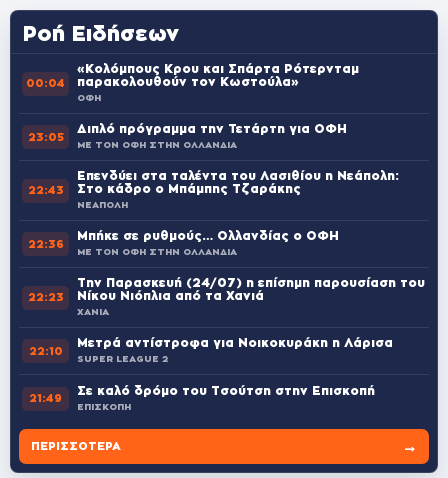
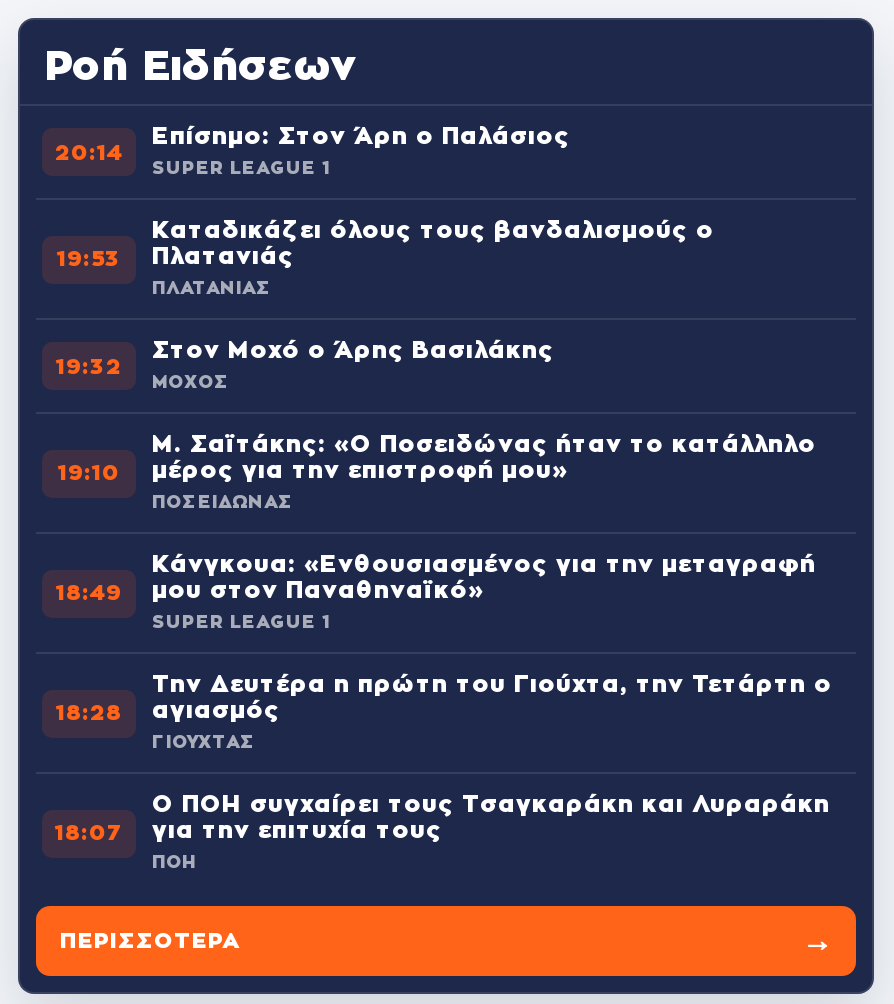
- «Κολόμπους Κρου και Σπάρτα Ρότερνταμ
- παρακολουθούν τον Κωστούλα»
- ΟΦΗ
+ Επίσημο: Στον Άρη ο Παλάσιος
+ SUPER LEAGUE 1

- 00:04
+ 20:14

- Διπλό πρόγραμμα την Τετάρτη για ΟΦΗ
- ΜΕ ΤΟΝ ΟΦΗ ΣΤΗΝ ΟΛΛΑΝΔΙΑ
+ Καταδικάζει όλους τους βανδαλισμούς ο
+ Πλατανιάς
+ ΠΛΑΤΑΝΙΑΣ

- 23:05
+ 19:53

- Επενδύει στα ταλέντα του Λασιθίου η Νεάπολη:
- Στο κάδρο ο Μπάμπης Τζαράκης
- ΝΕΑΠΟΛΗ
+ Στον Μοχό ο Άρης Βασιλάκης
+ ΜΟΧΟΣ

- 22:43
+ 19:32

- Μπήκε σε ρυθμούς… Ολλανδίας ο ΟΦΗ
- ΜΕ ΤΟΝ ΟΦΗ ΣΤΗΝ ΟΛΛΑΝΔΙΑ
+ M. Σαϊτάκης: «Ο Ποσειδώνας ήταν το κατάλληλο
+ μέρος για την επιστροφή μου»
+ ΠΟΣΕΙΔΩΝΑΣ

- 22:36
+ 19:10

- Την Παρασκευή (24/07) η επίσημη παρουσίαση του
- Νίκου Νιόπλια από τα Χανιά
- ΧΑΝΙΑ
+ Κάνγκουα: «Ενθουσιασμένος για την μεταγραφή
+ μου στον Παναθηναϊκό»
+ SUPER LEAGUE 1

- 22:23
+ 18:49

- Μετρά αντίστροφα για Νοικοκυράκη η Λάρισα
- SUPER LEAGUE 2
+ Την Δευτέρα η πρώτη του Γιούχτα, την Τετάρτη ο
+ αγιασμός
+ ΓΙΟΥΧΤΑΣ

- 22:10
+ 18:28

- Σε καλό δρόμο του Τσούτση στην Επισκοπή
- ΕΠΙΣΚΟΠΗ
+ Ο ΠΟΗ συγχαίρει τους Τσαγκαράκη και Λυραράκη
+ για την επιτυχία τους
+ ΠΟΗ

- 21:49
+ 18:07
